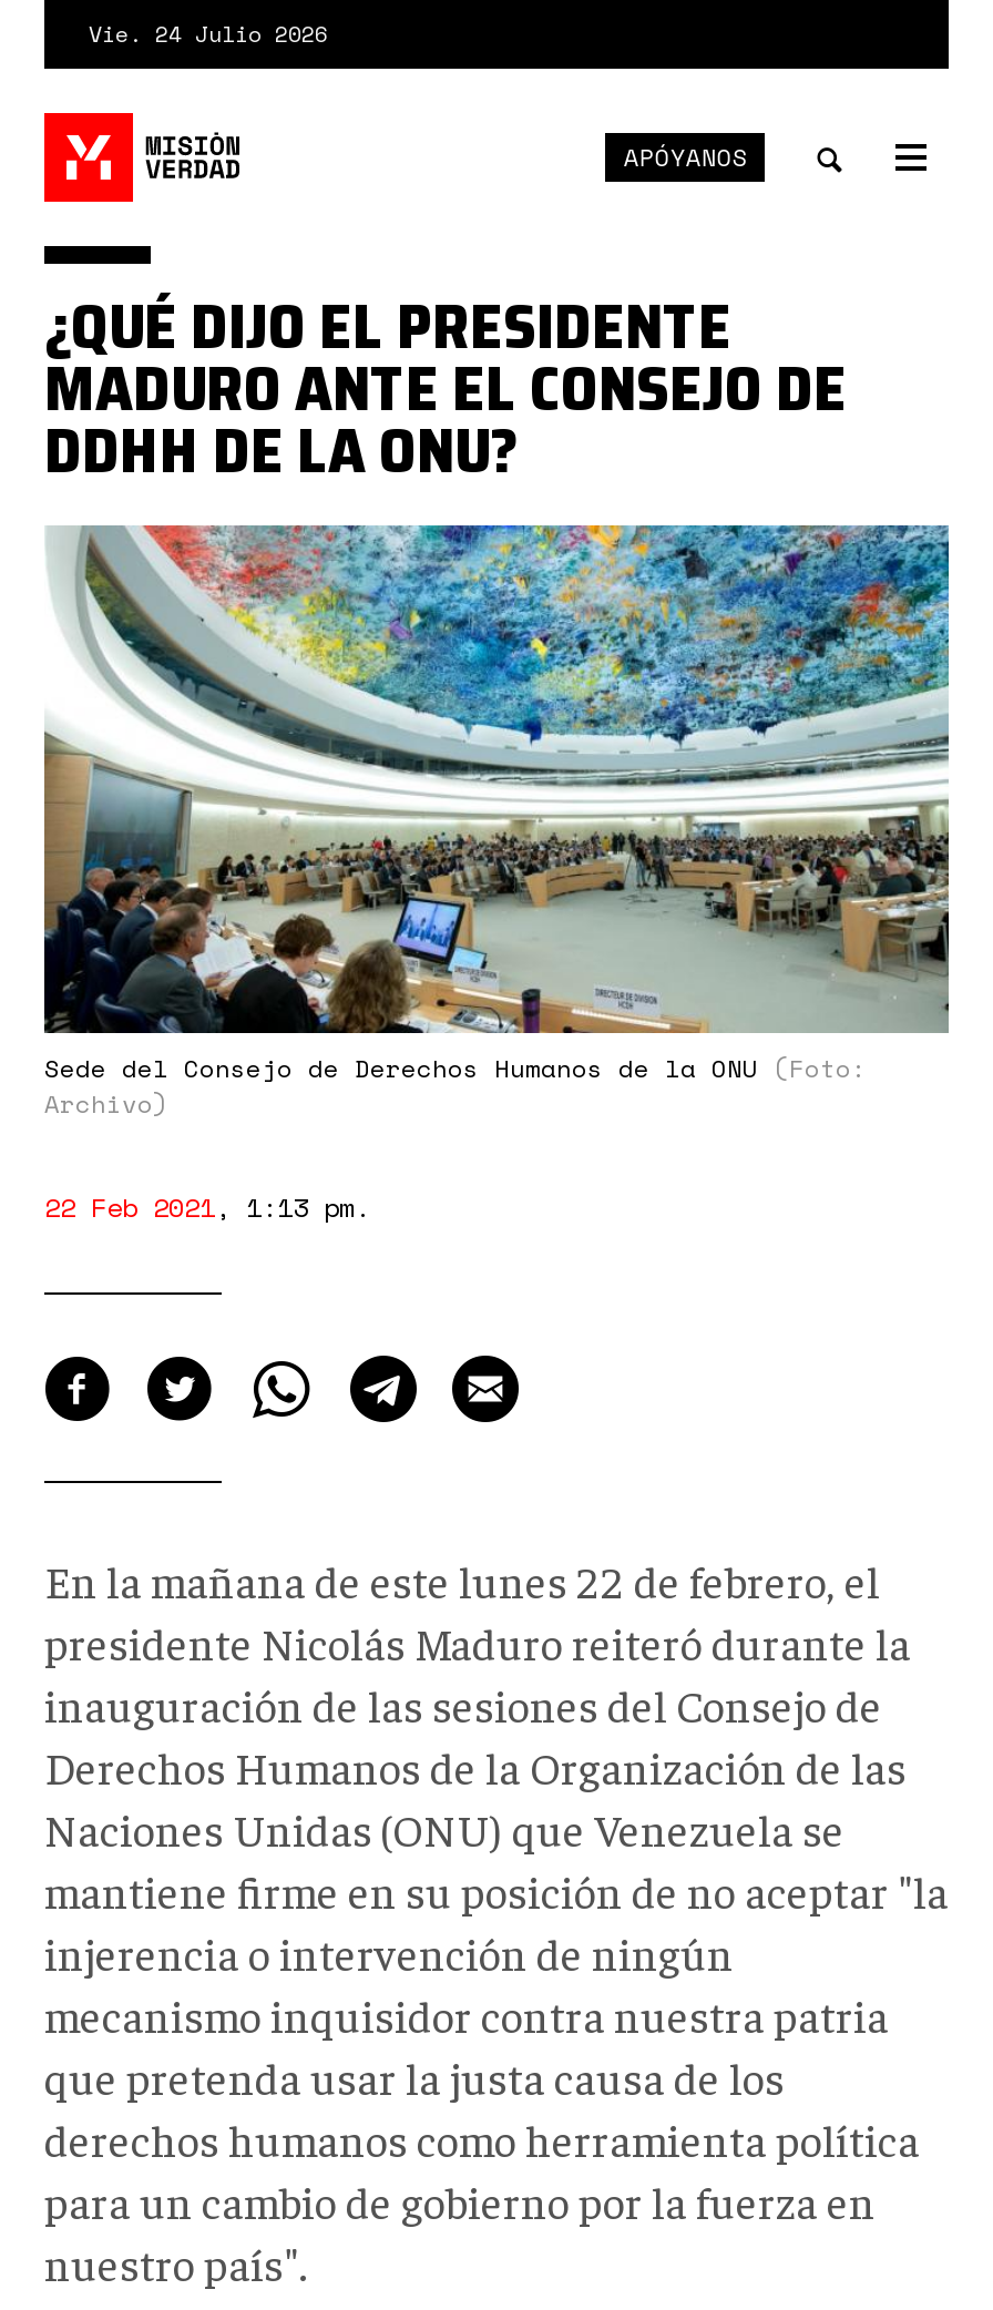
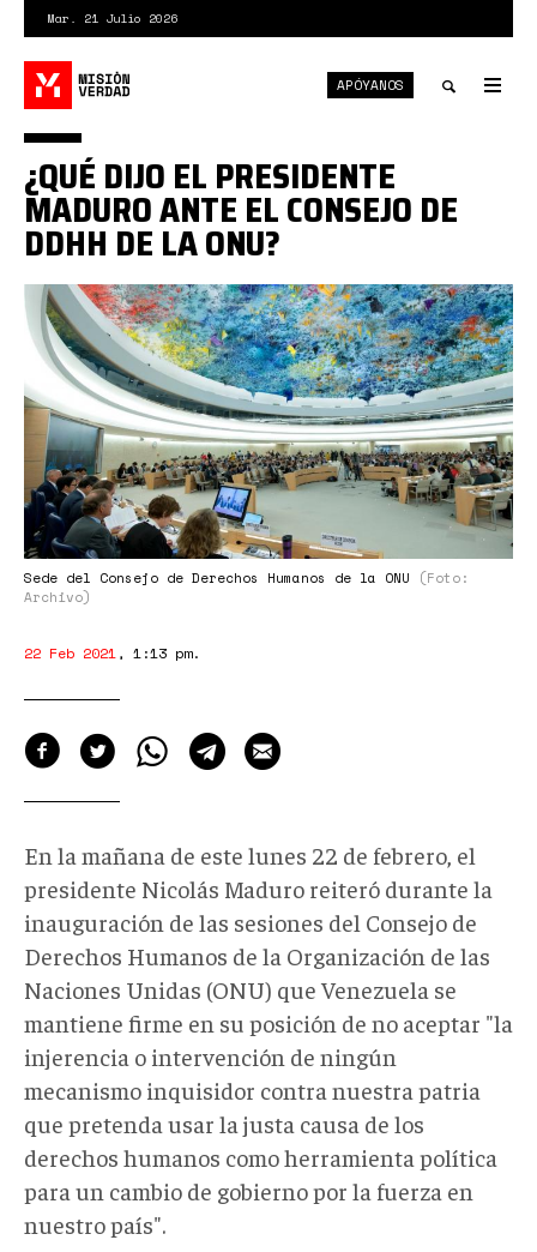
- Vie. 24 Julio 2026
+ Mar. 21 Julio 2026
